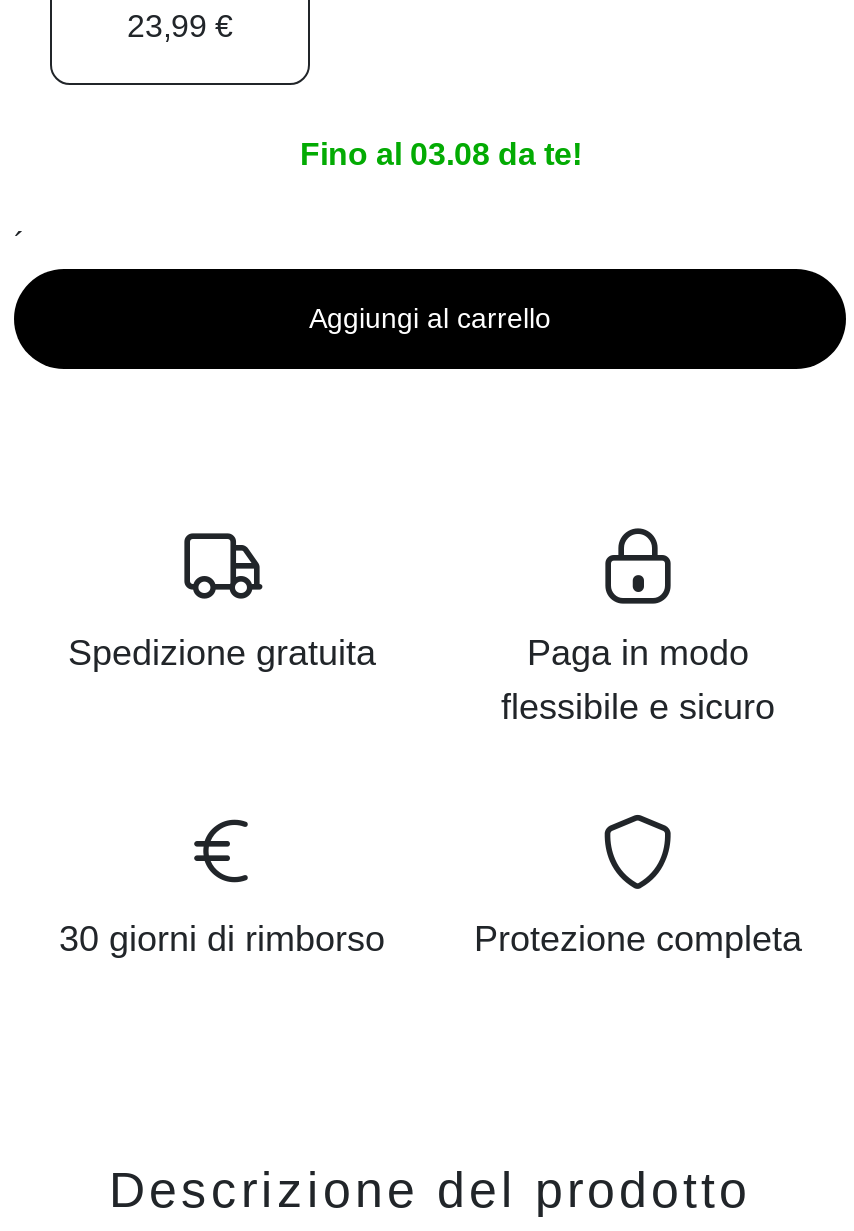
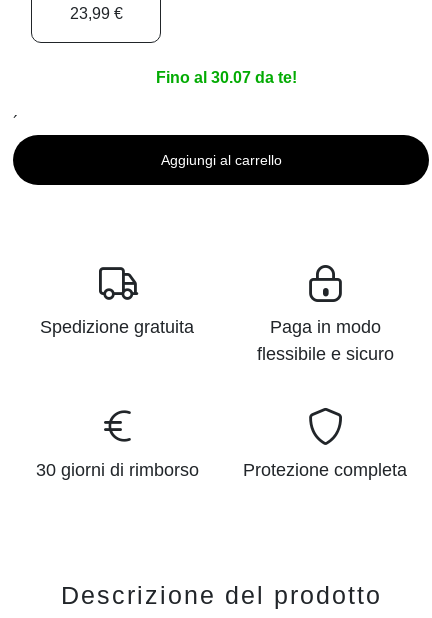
- Fino al 03.08 da te!
+ Fino al 30.07 da te!
